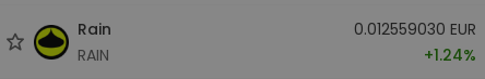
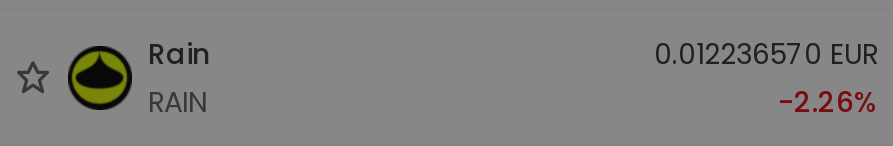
- 0.012559030 EUR
- +1.24%
+ 0.012236570 EUR
+ -2.26%
